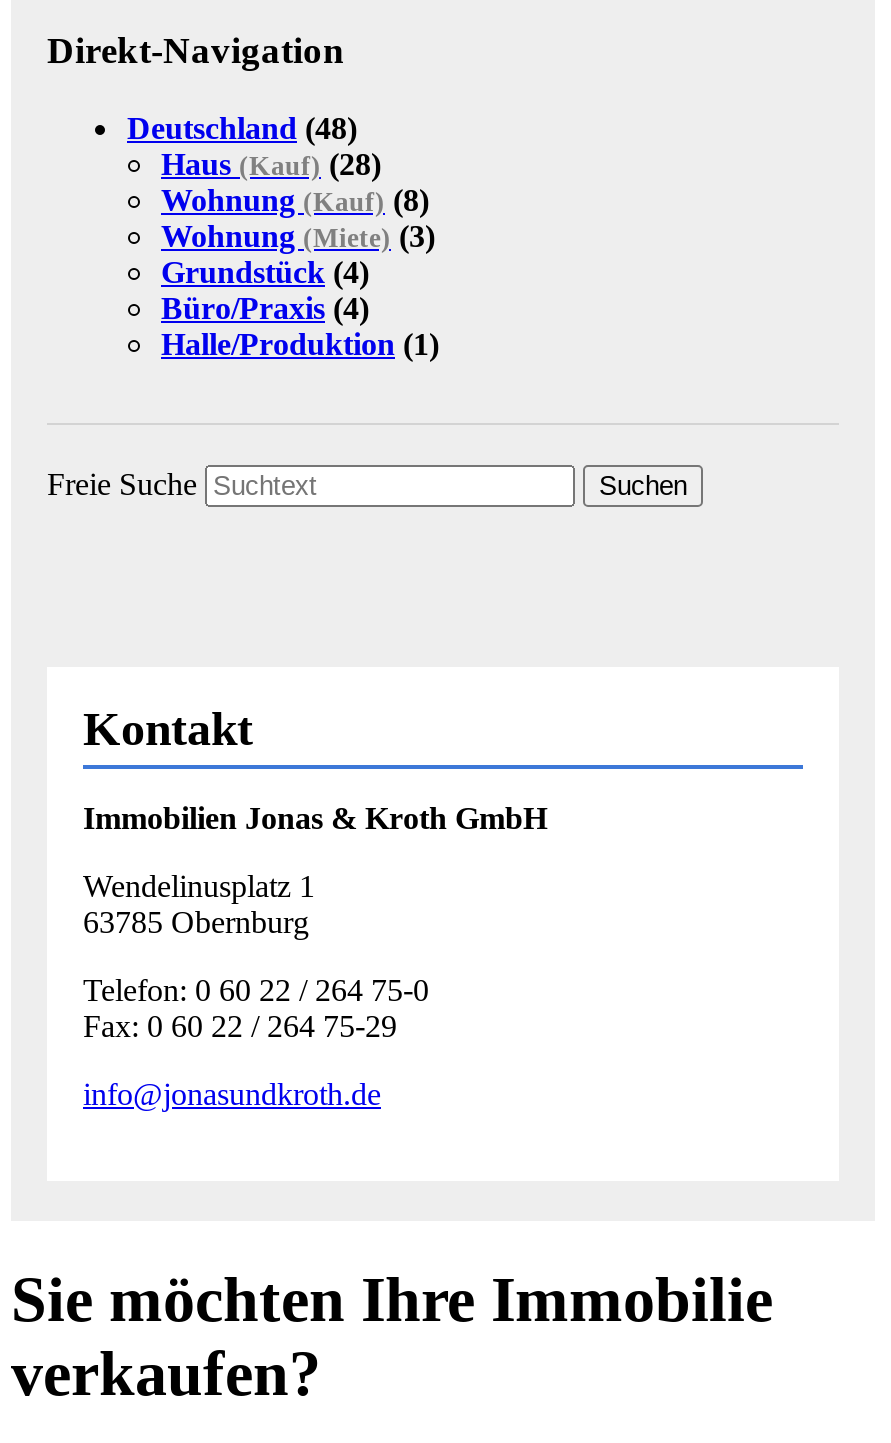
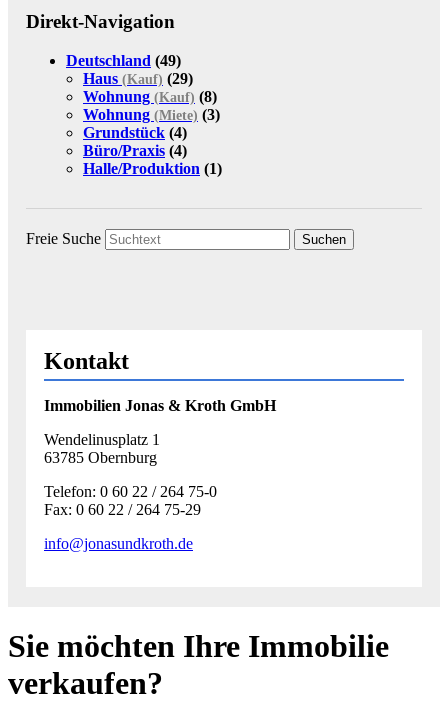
- Deutschland (48)
+ Deutschland (49)

- Haus (Kauf) (28)
+ Haus (Kauf) (29)
